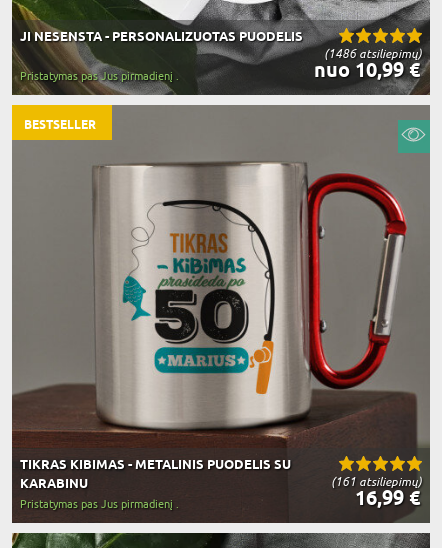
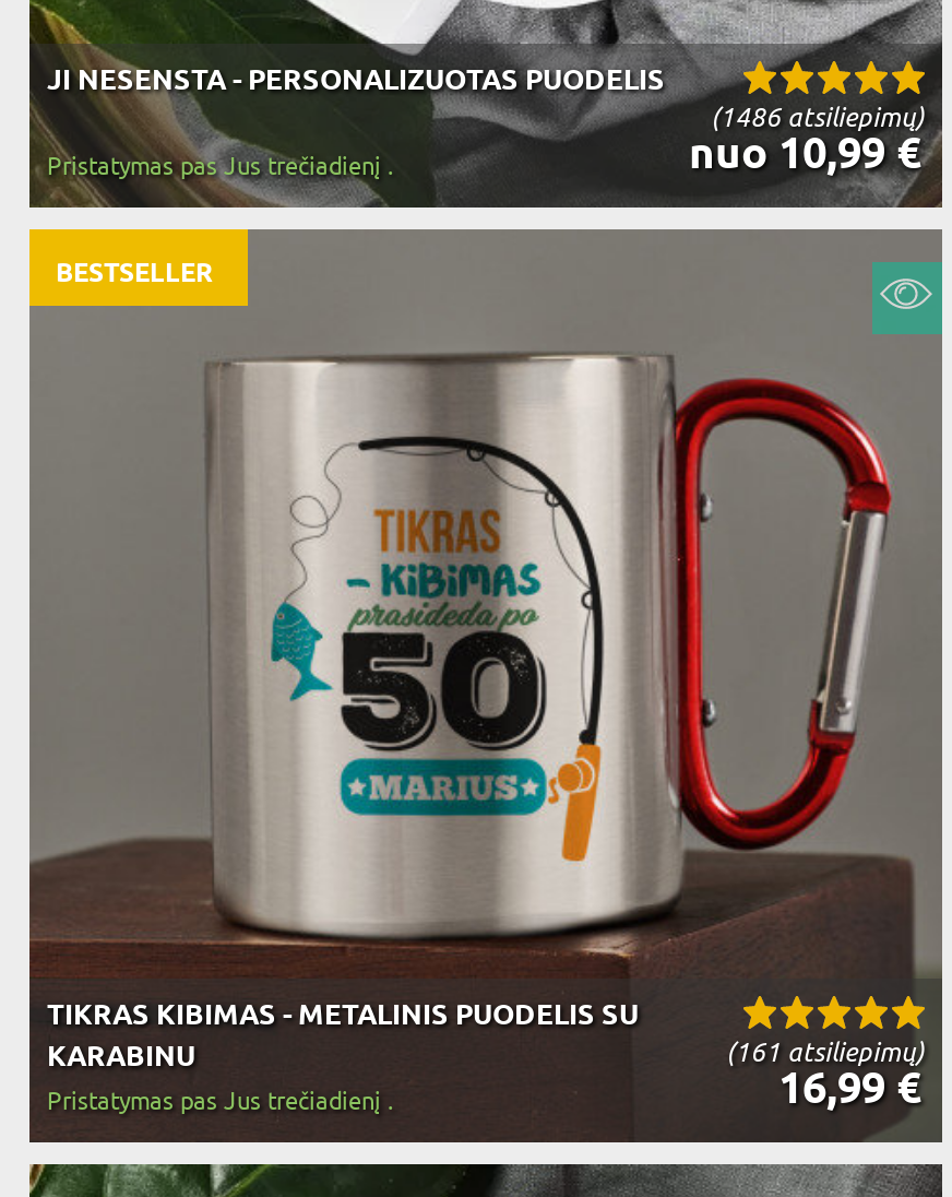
- Pristatymas pas Jus pirmadienį .
+ Pristatymas pas Jus trečiadienį .

- Pristatymas pas Jus pirmadienį .
+ Pristatymas pas Jus trečiadienį .
